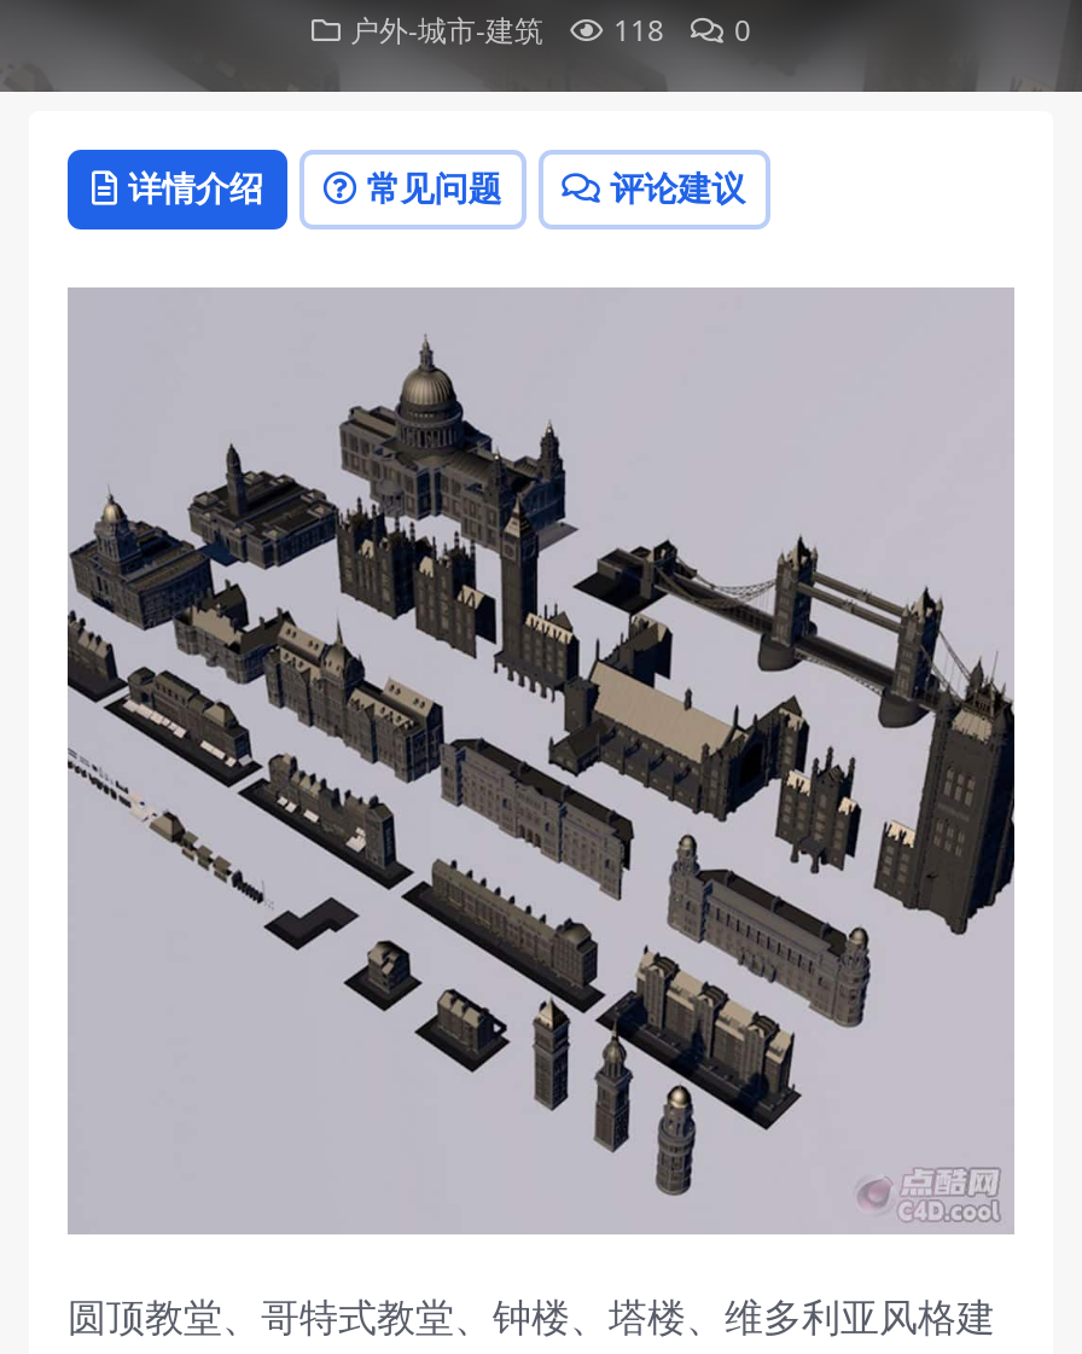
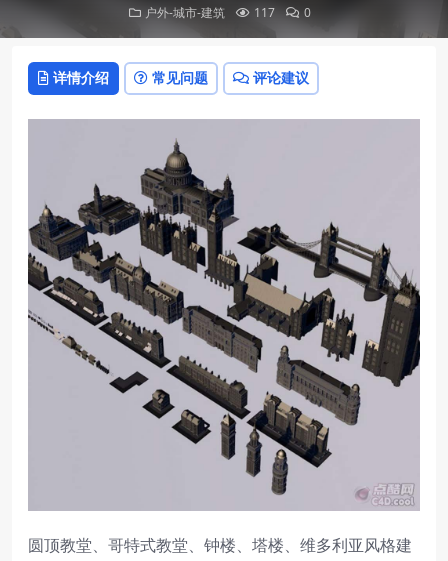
- 户外-城市-建筑 118 0
+ 户外-城市-建筑 117 0
